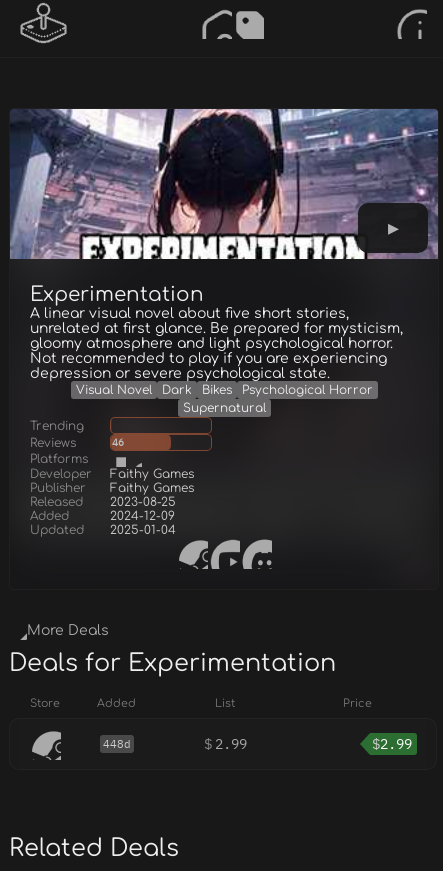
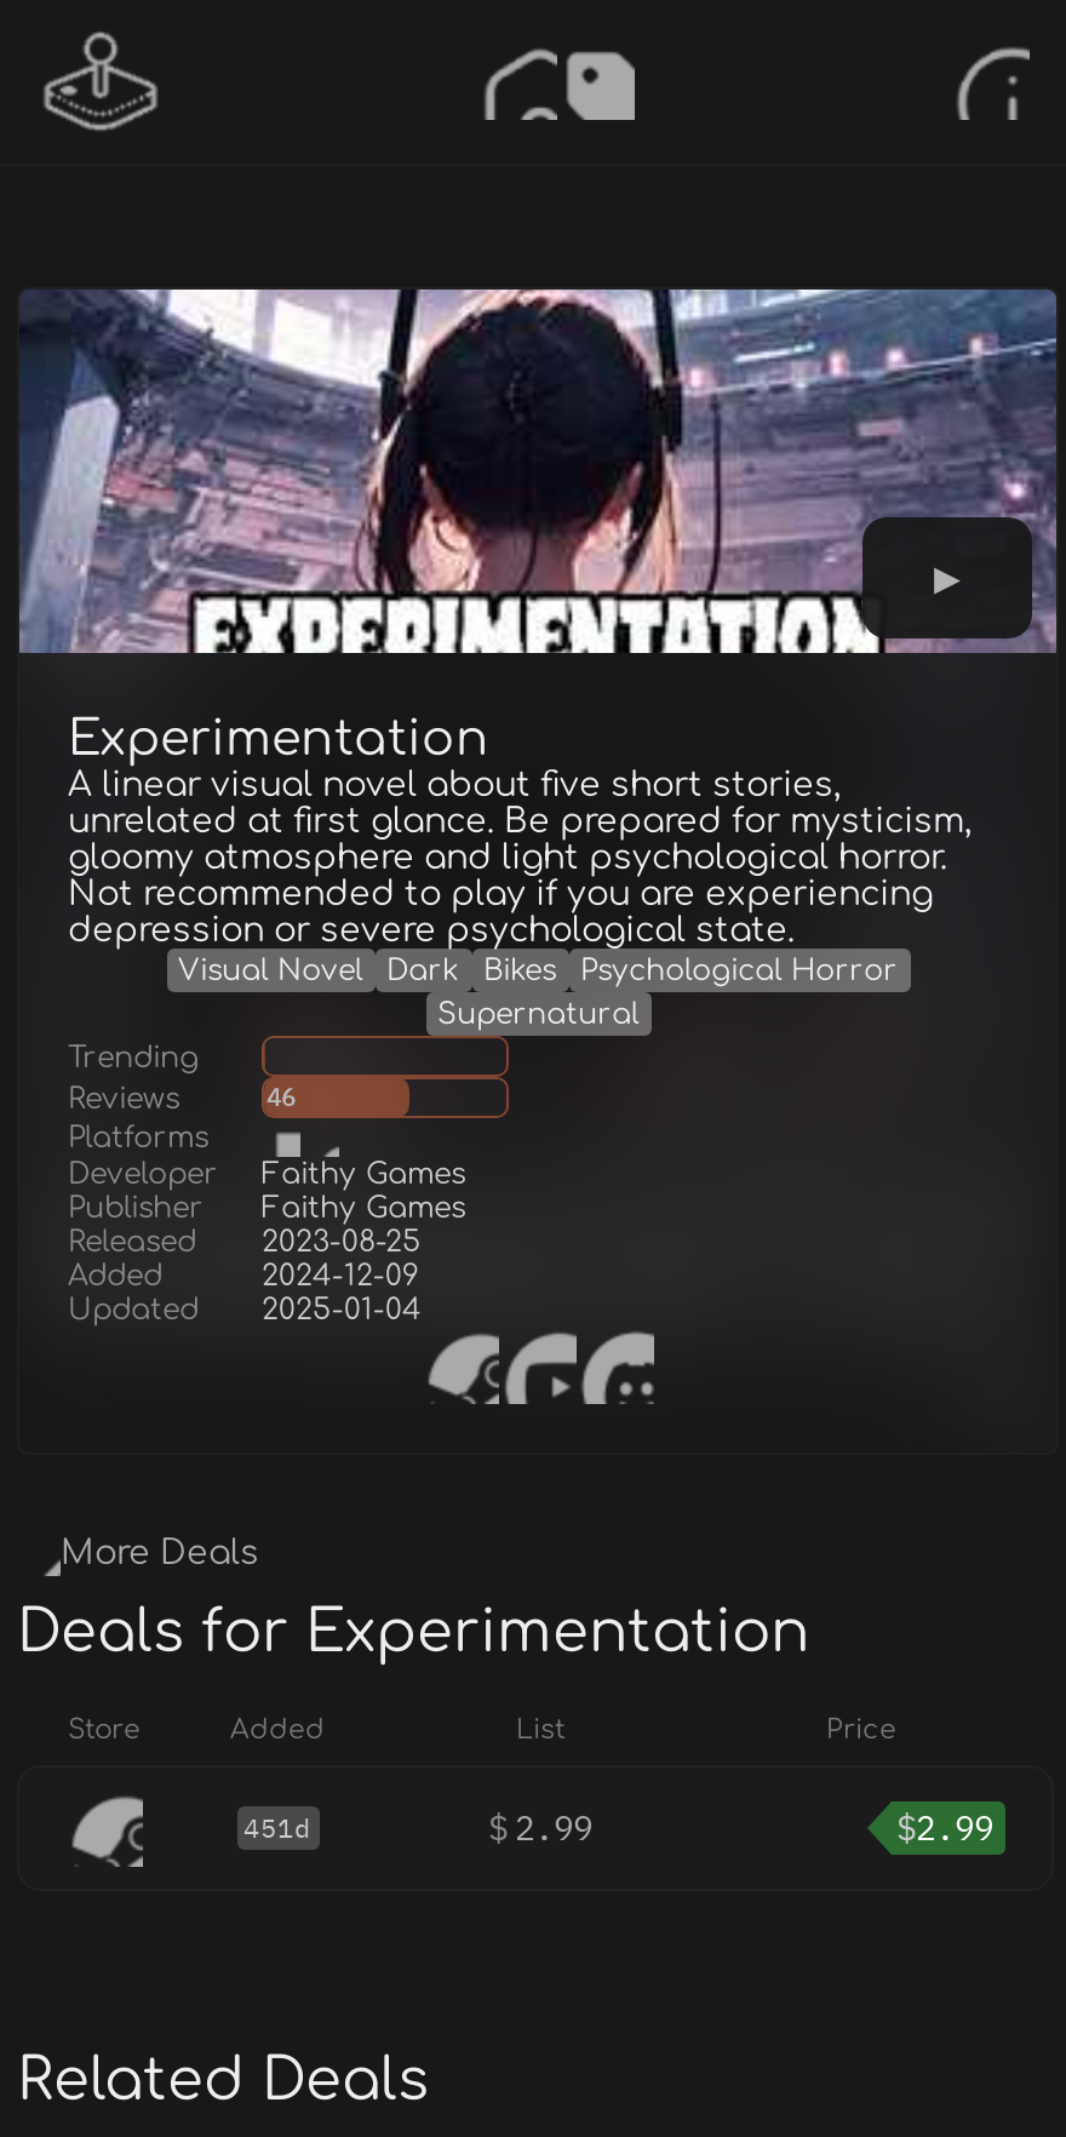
- 448d
+ 451d
